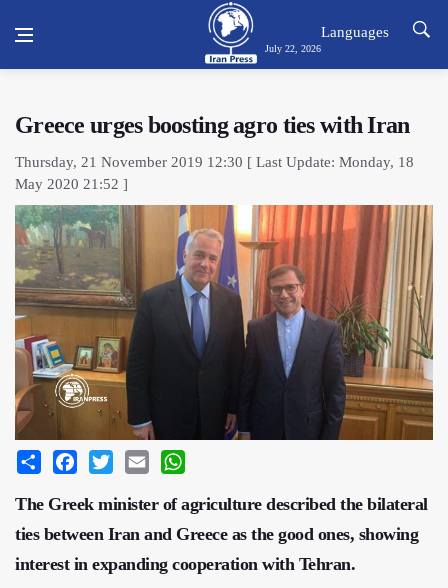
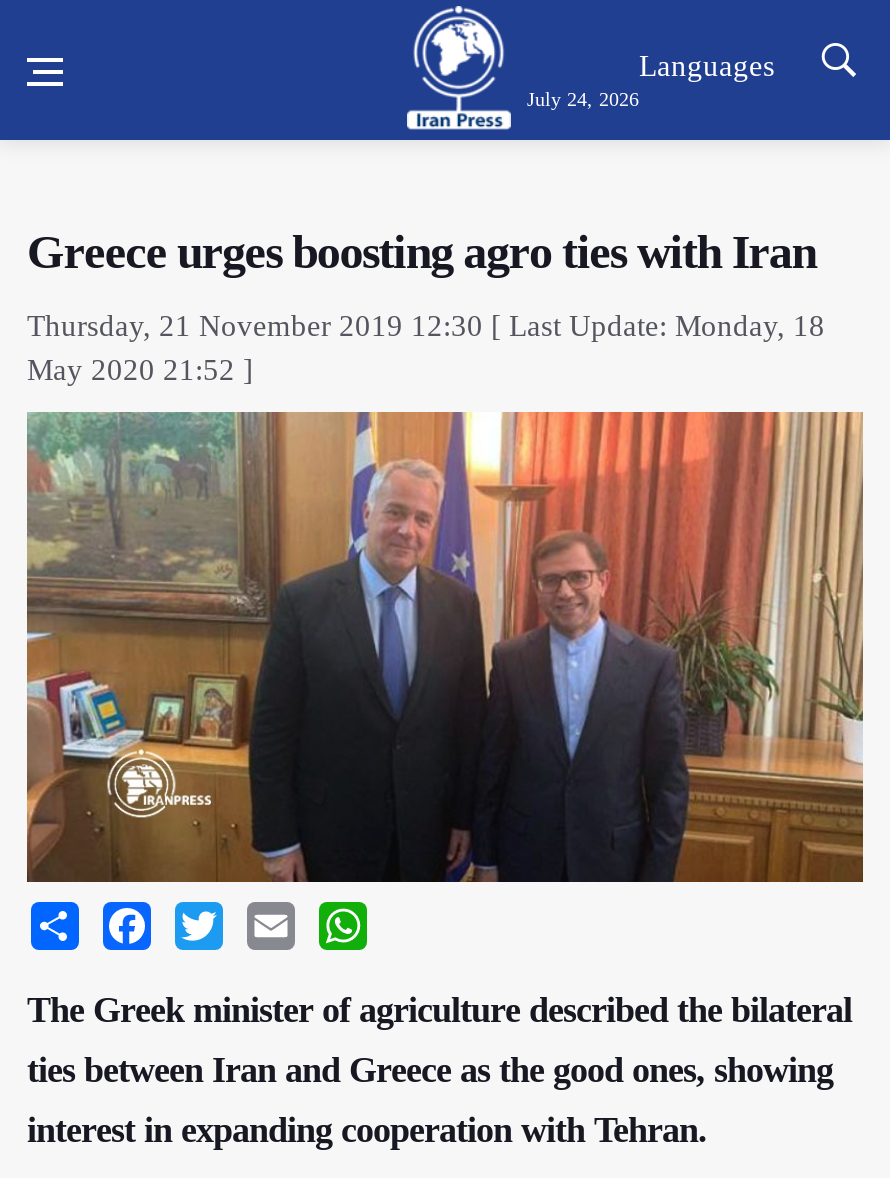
- July 22, 2026
+ July 24, 2026
